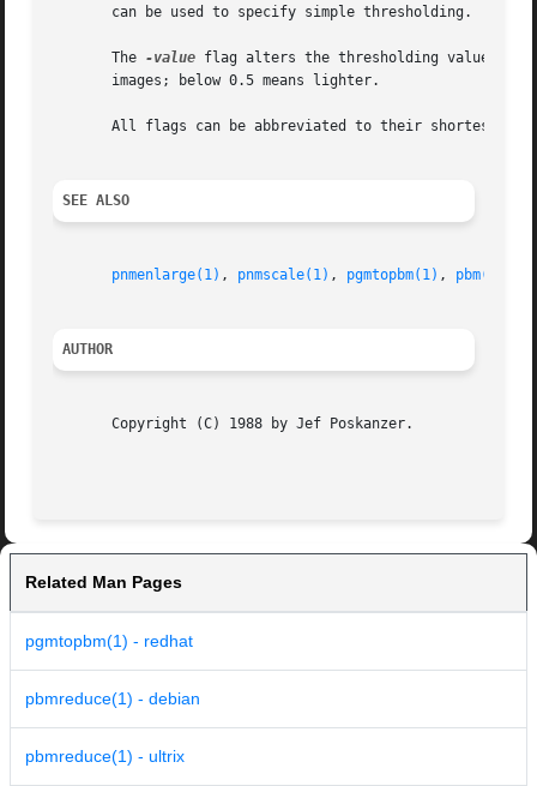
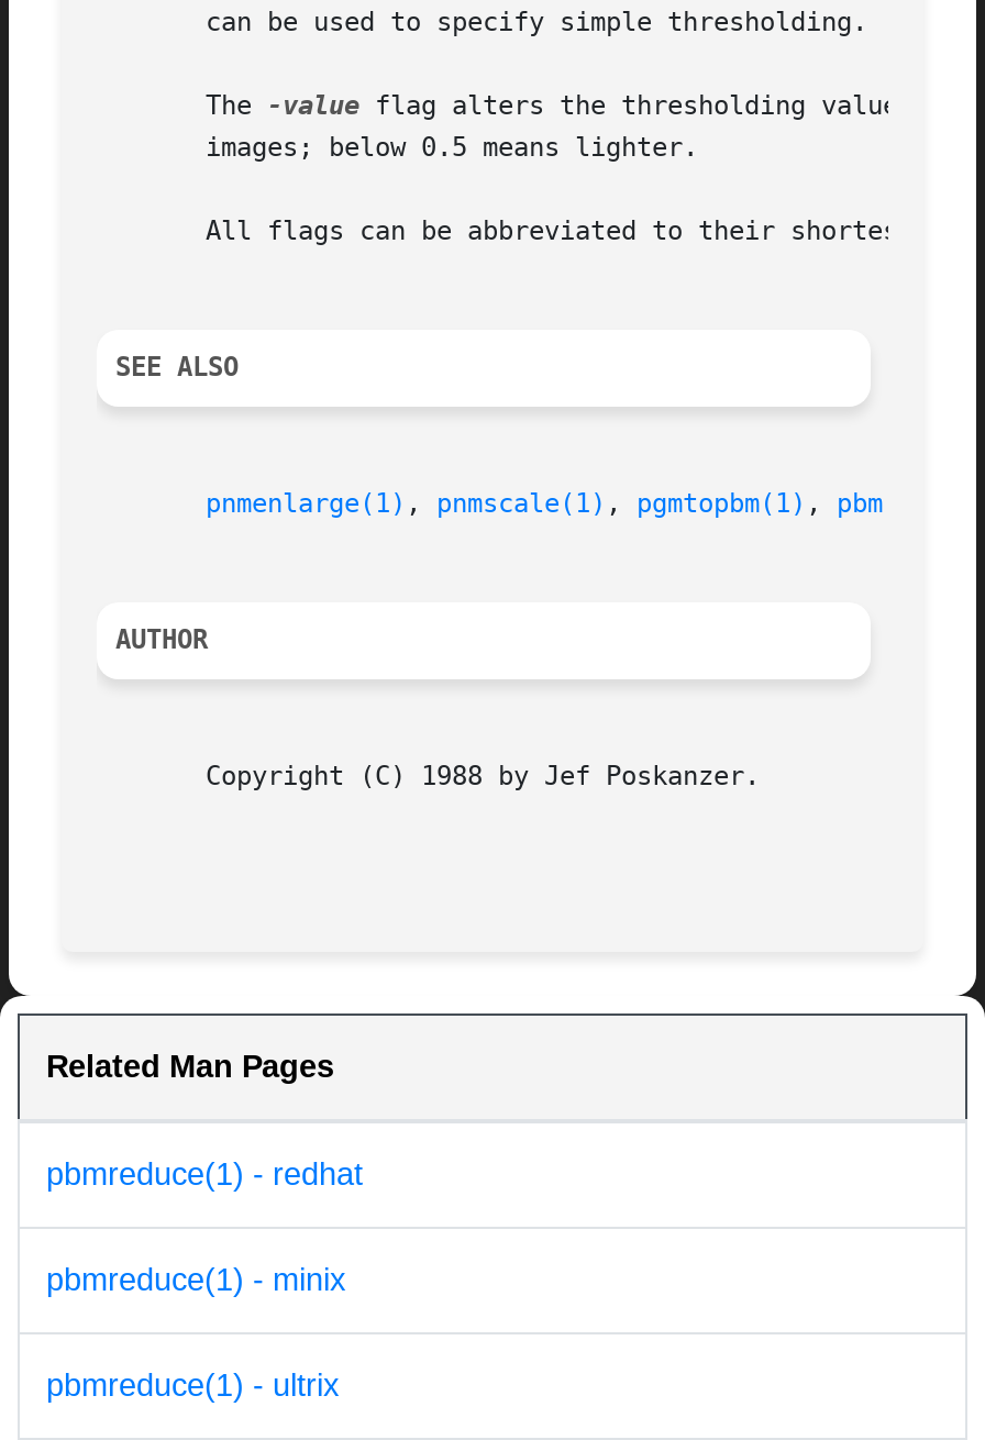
- pgmtopbm(1) - redhat
+ pbmreduce(1) - redhat

- pbmreduce(1) - debian
+ pbmreduce(1) - minix
